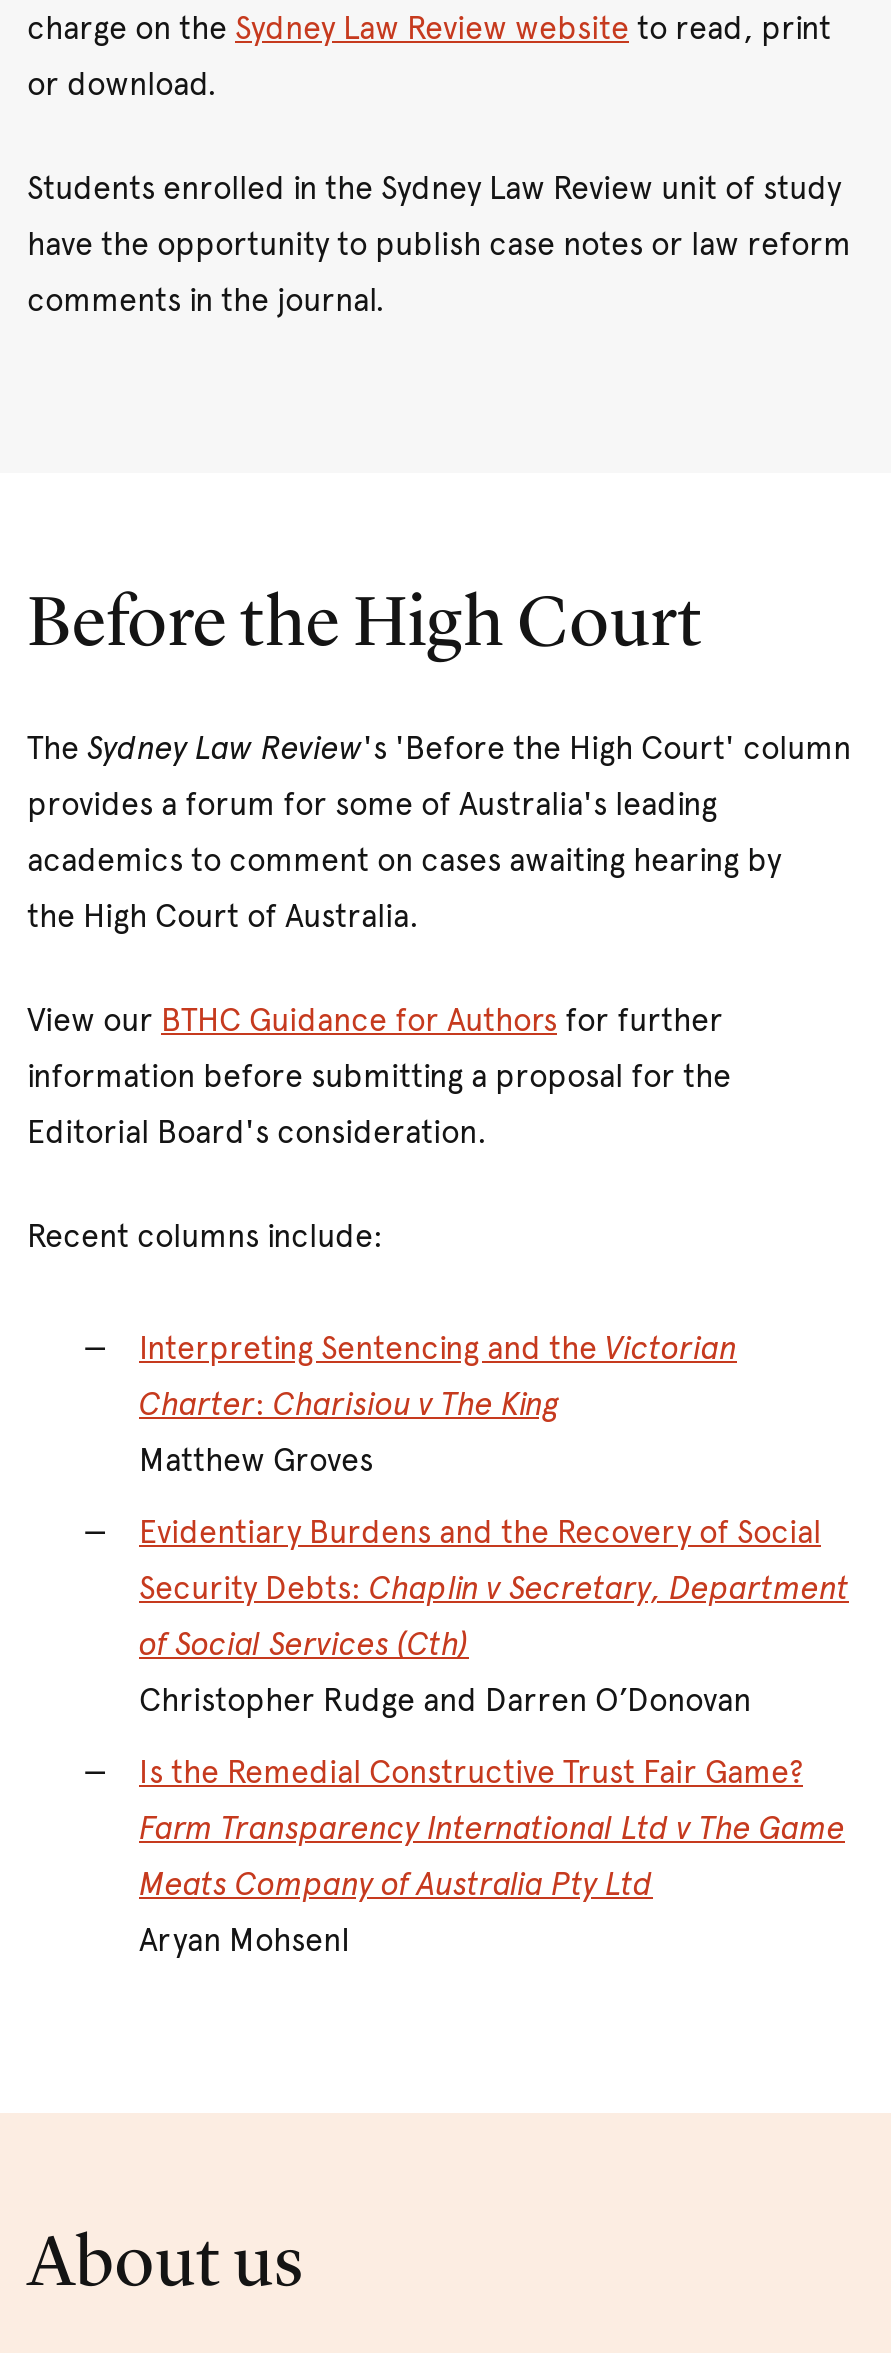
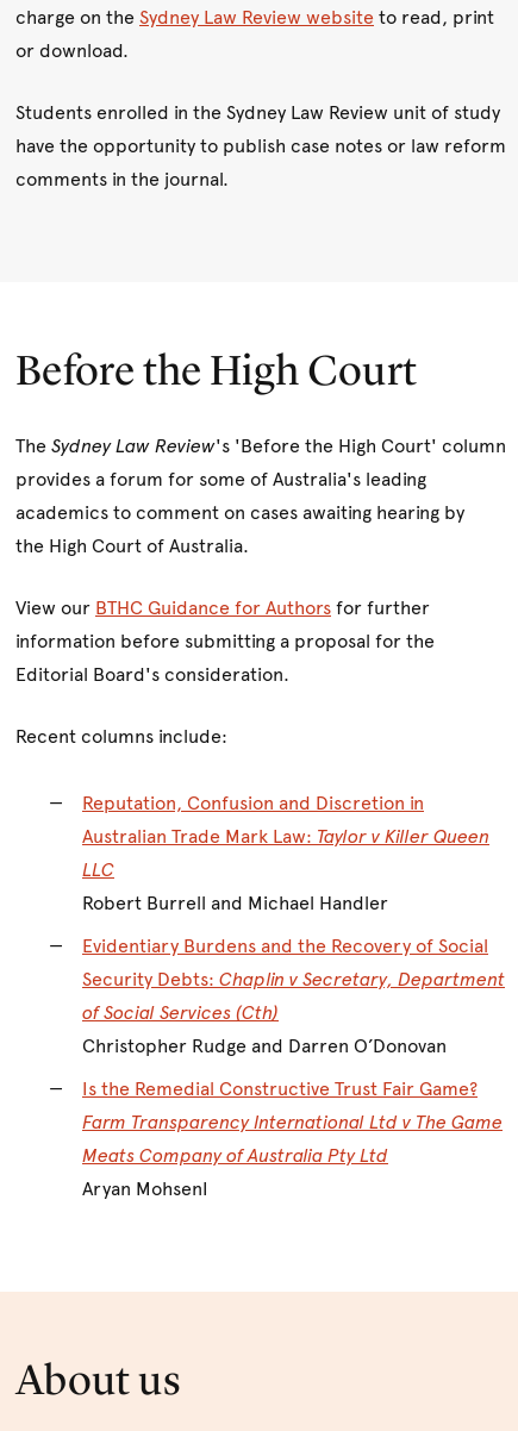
- Interpreting Sentencing and the Victorian
- Charter: Charisiou v The King
- Matthew Groves
+ Reputation, Confusion and Discretion in
+ Australian Trade Mark Law: Taylor v Killer Queen
+ LLC
+ Robert Burrell and Michael Handler
